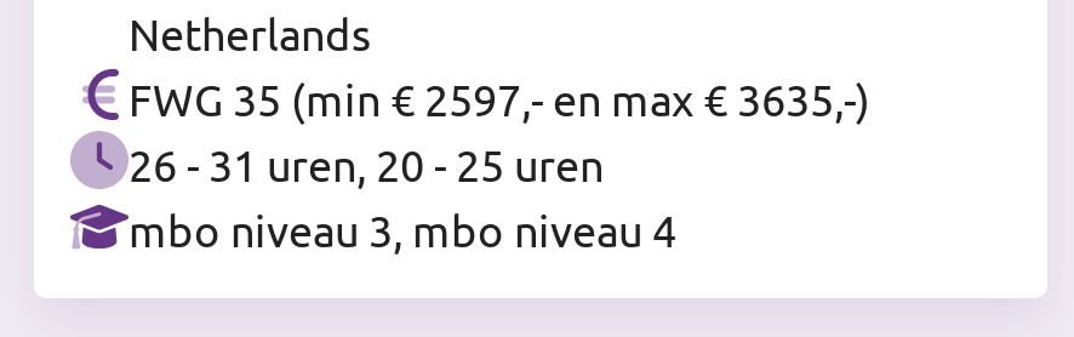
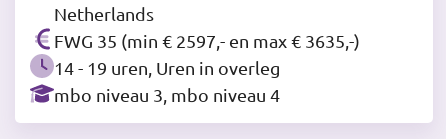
- 26 - 31 uren, 20 - 25 uren
+ 14 - 19 uren, Uren in overleg
